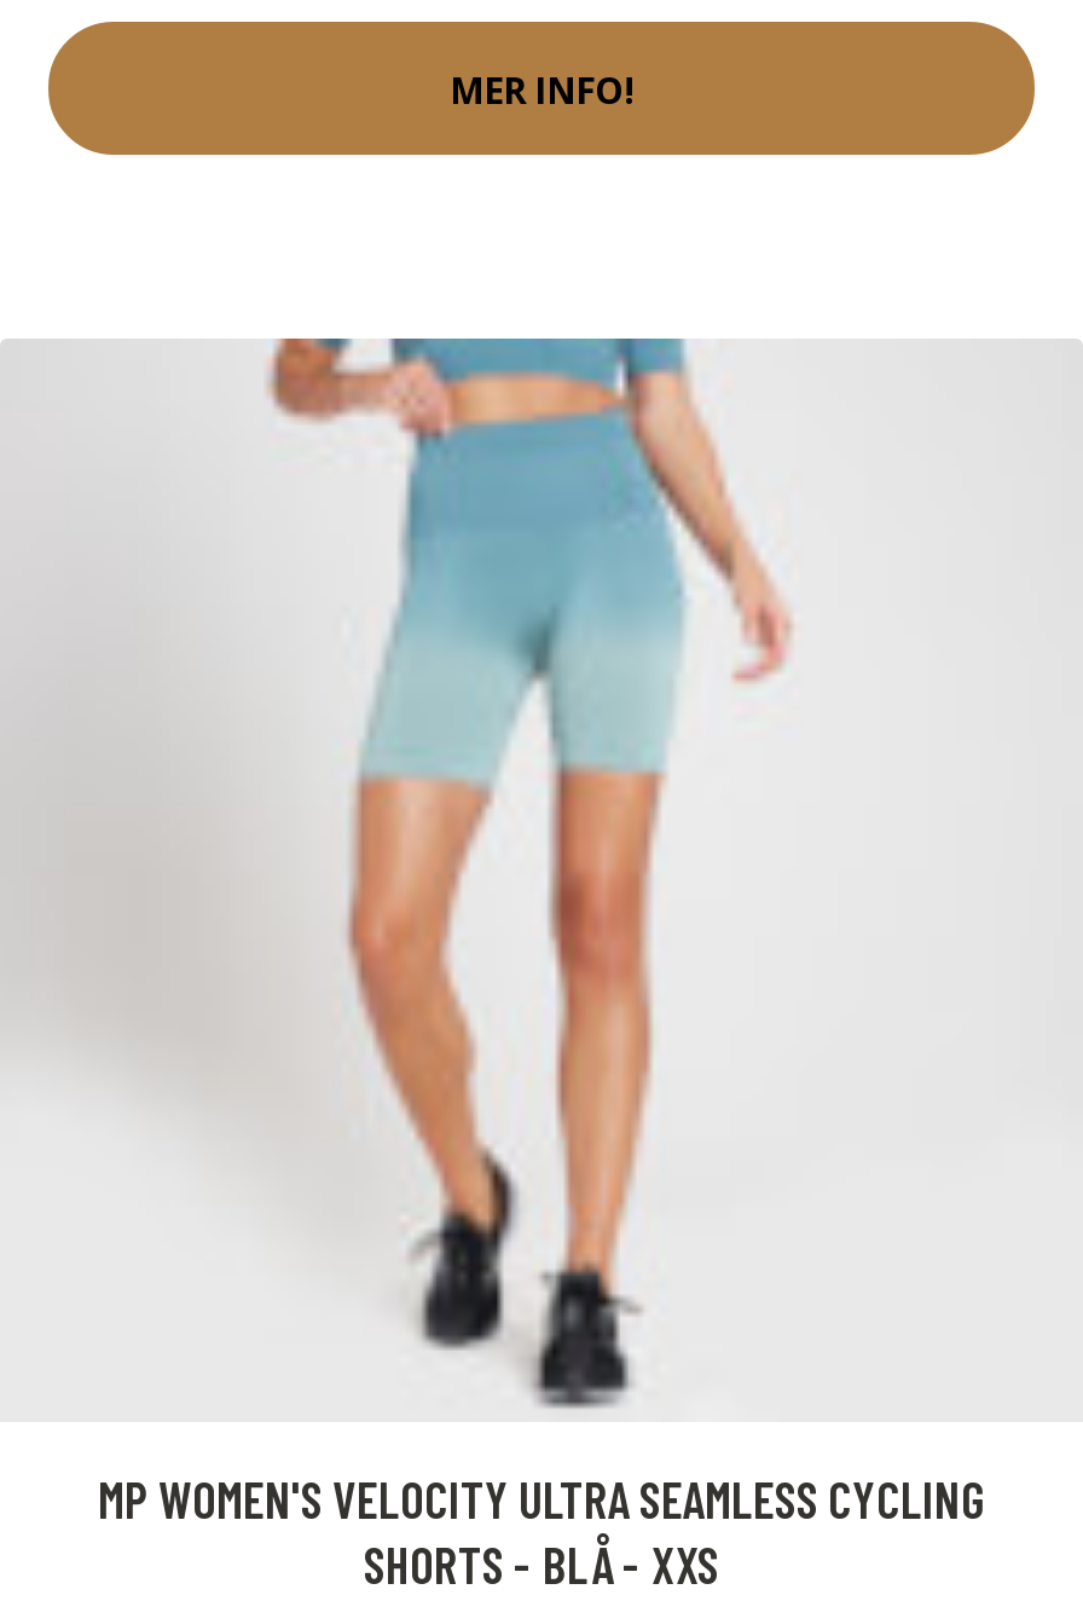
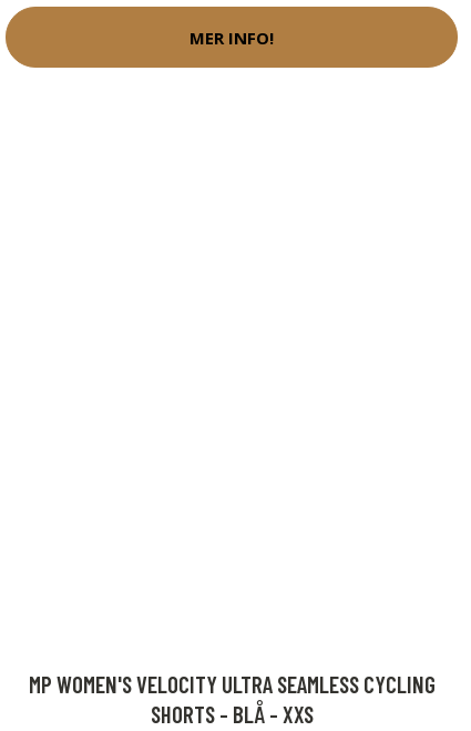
- [image]
